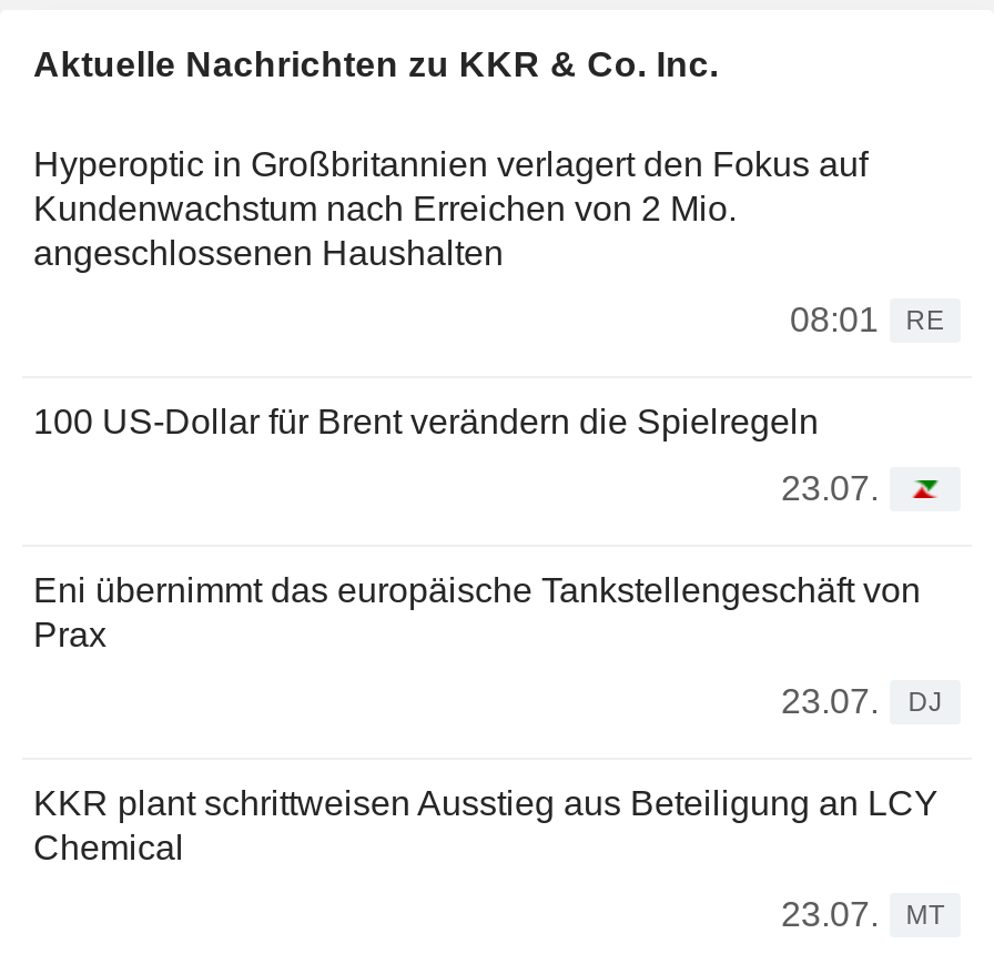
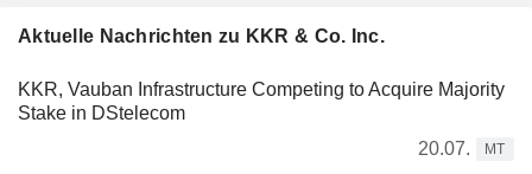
- Hyperoptic in Großbritannien verlagert den Fokus auf
- Kundenwachstum nach Erreichen von 2 Mio.
- angeschlossenen Haushalten
- 08:01
- RE
- 100 US-Dollar für Brent verändern die Spielregeln
- 23.07.
- Eni übernimmt das europäische Tankstellengeschäft von
- Prax
- 23.07.
- DJ
- KKR plant schrittweisen Ausstieg aus Beteiligung an LCY
- Chemical
- 23.07.
+ KKR, Vauban Infrastructure Competing to Acquire Majority
+ Stake in DStelecom
+ 20.07.
